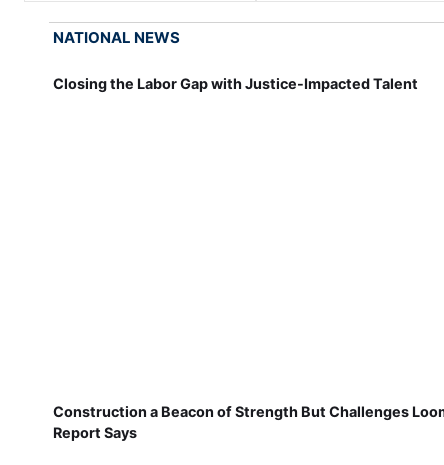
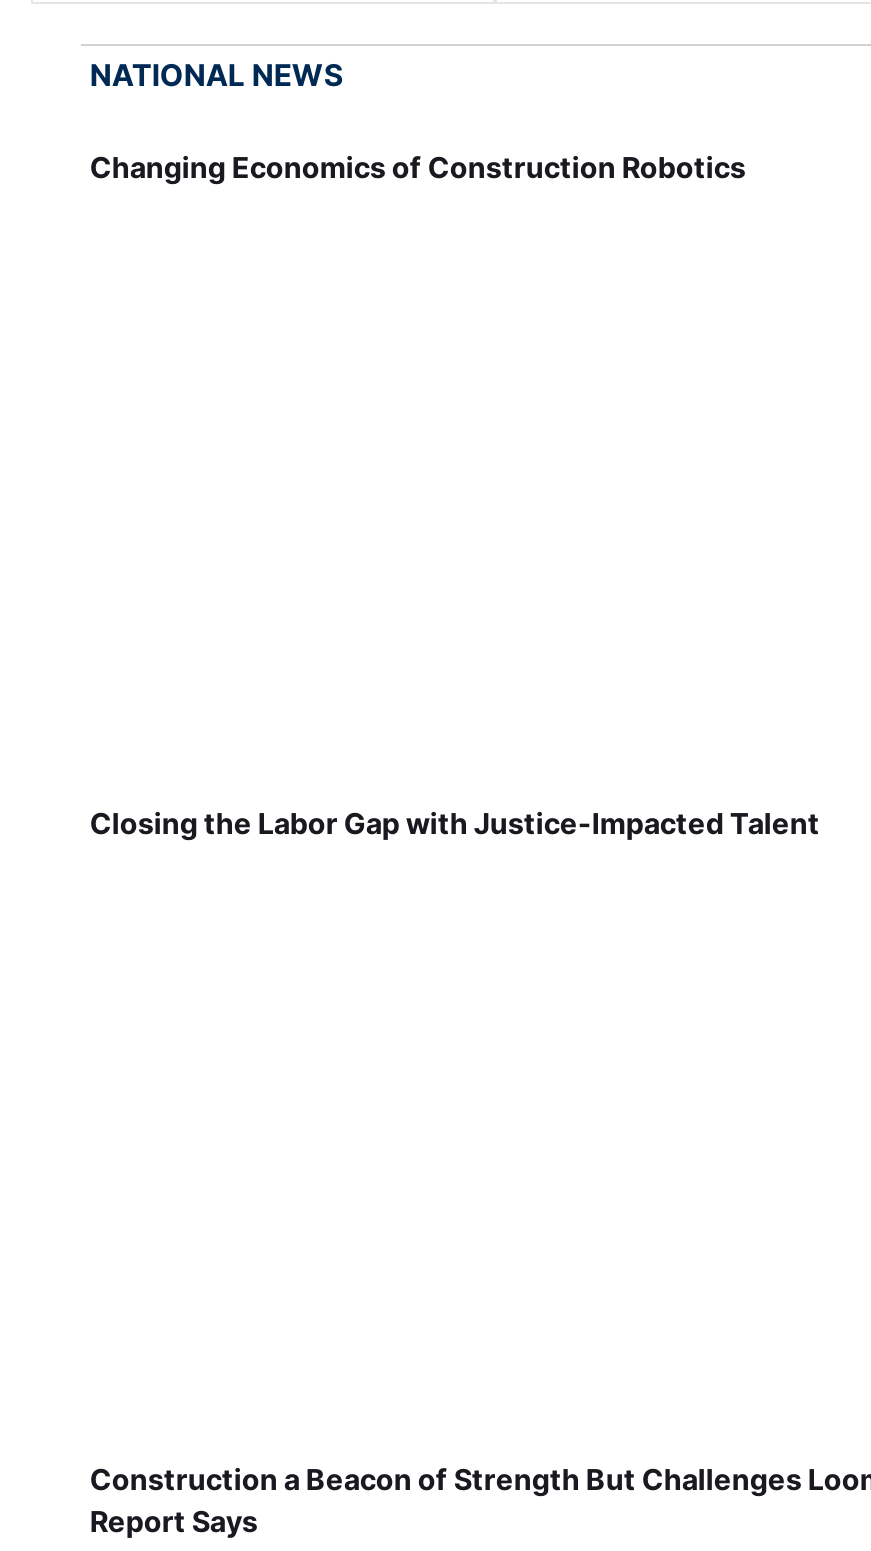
+ Changing Economics of Construction Robotics
